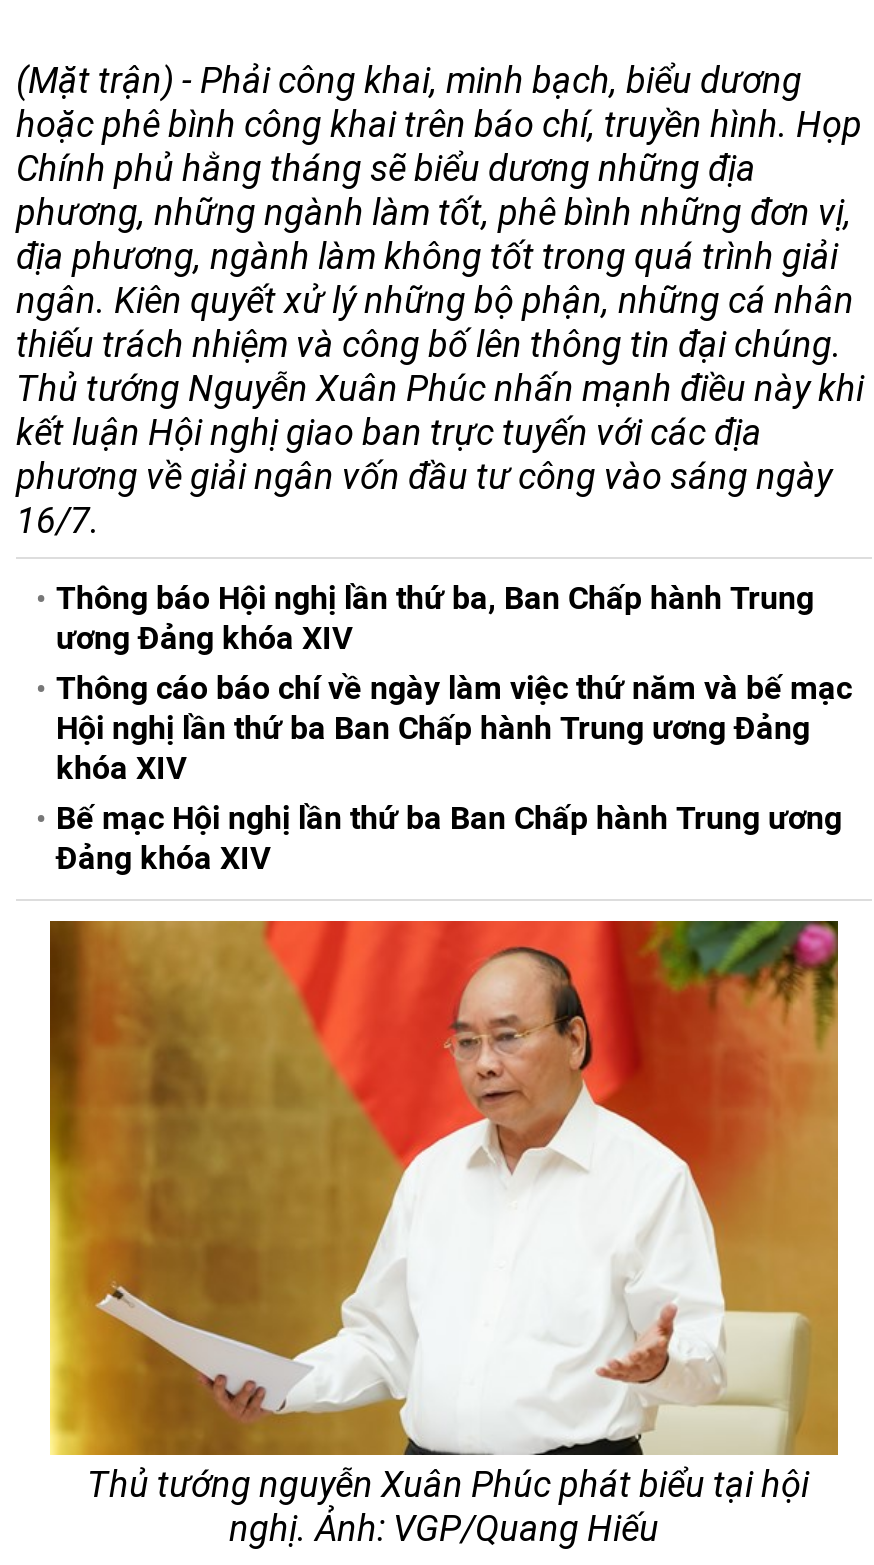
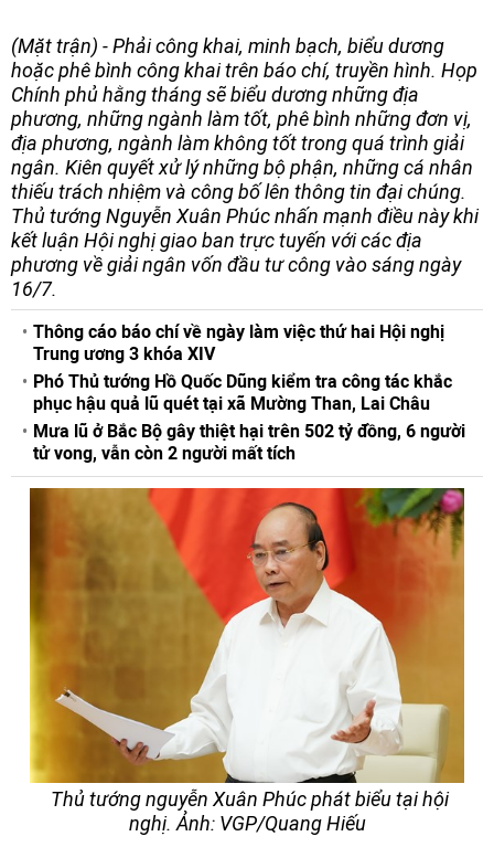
- Thông báo Hội nghị lần thứ ba, Ban Chấp hành Trung
- ương Đảng khóa XIV
- Thông cáo báo chí về ngày làm việc thứ năm và bế mạc
- Hội nghị lần thứ ba Ban Chấp hành Trung ương Đảng
- khóa XIV
- Bế mạc Hội nghị lần thứ ba Ban Chấp hành Trung ương
- Đảng khóa XIV
+ Thông cáo báo chí về ngày làm việc thứ hai Hội nghị
+ Trung ương 3 khóa XIV
+ Phó Thủ tướng Hồ Quốc Dũng kiểm tra công tác khắc
+ phục hậu quả lũ quét tại xã Mường Than, Lai Châu
+ Mưa lũ ở Bắc Bộ gây thiệt hại trên 502 tỷ đồng, 6 người
+ tử vong, vẫn còn 2 người mất tích
